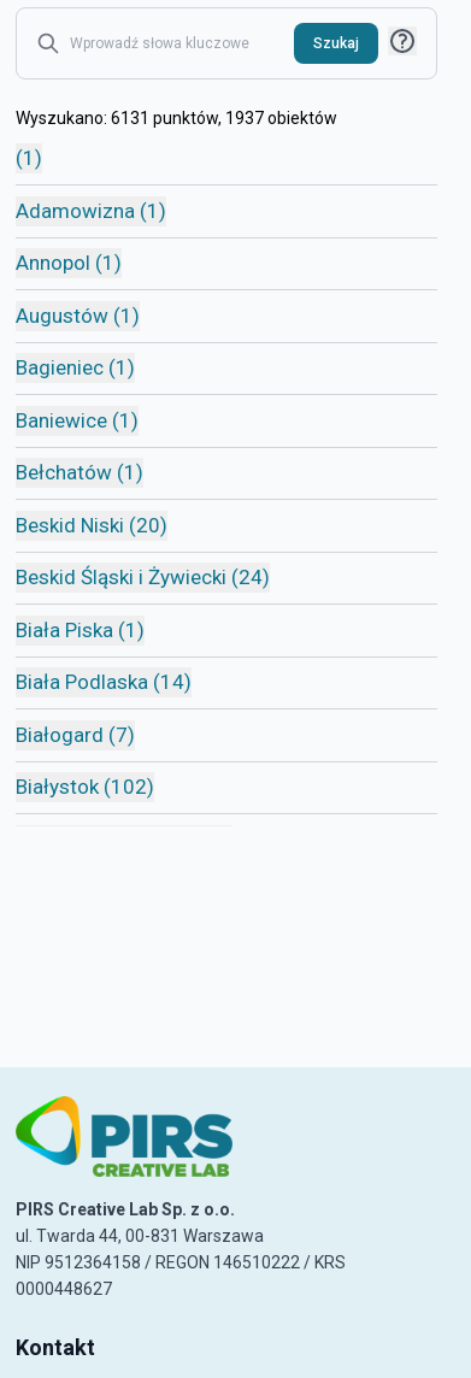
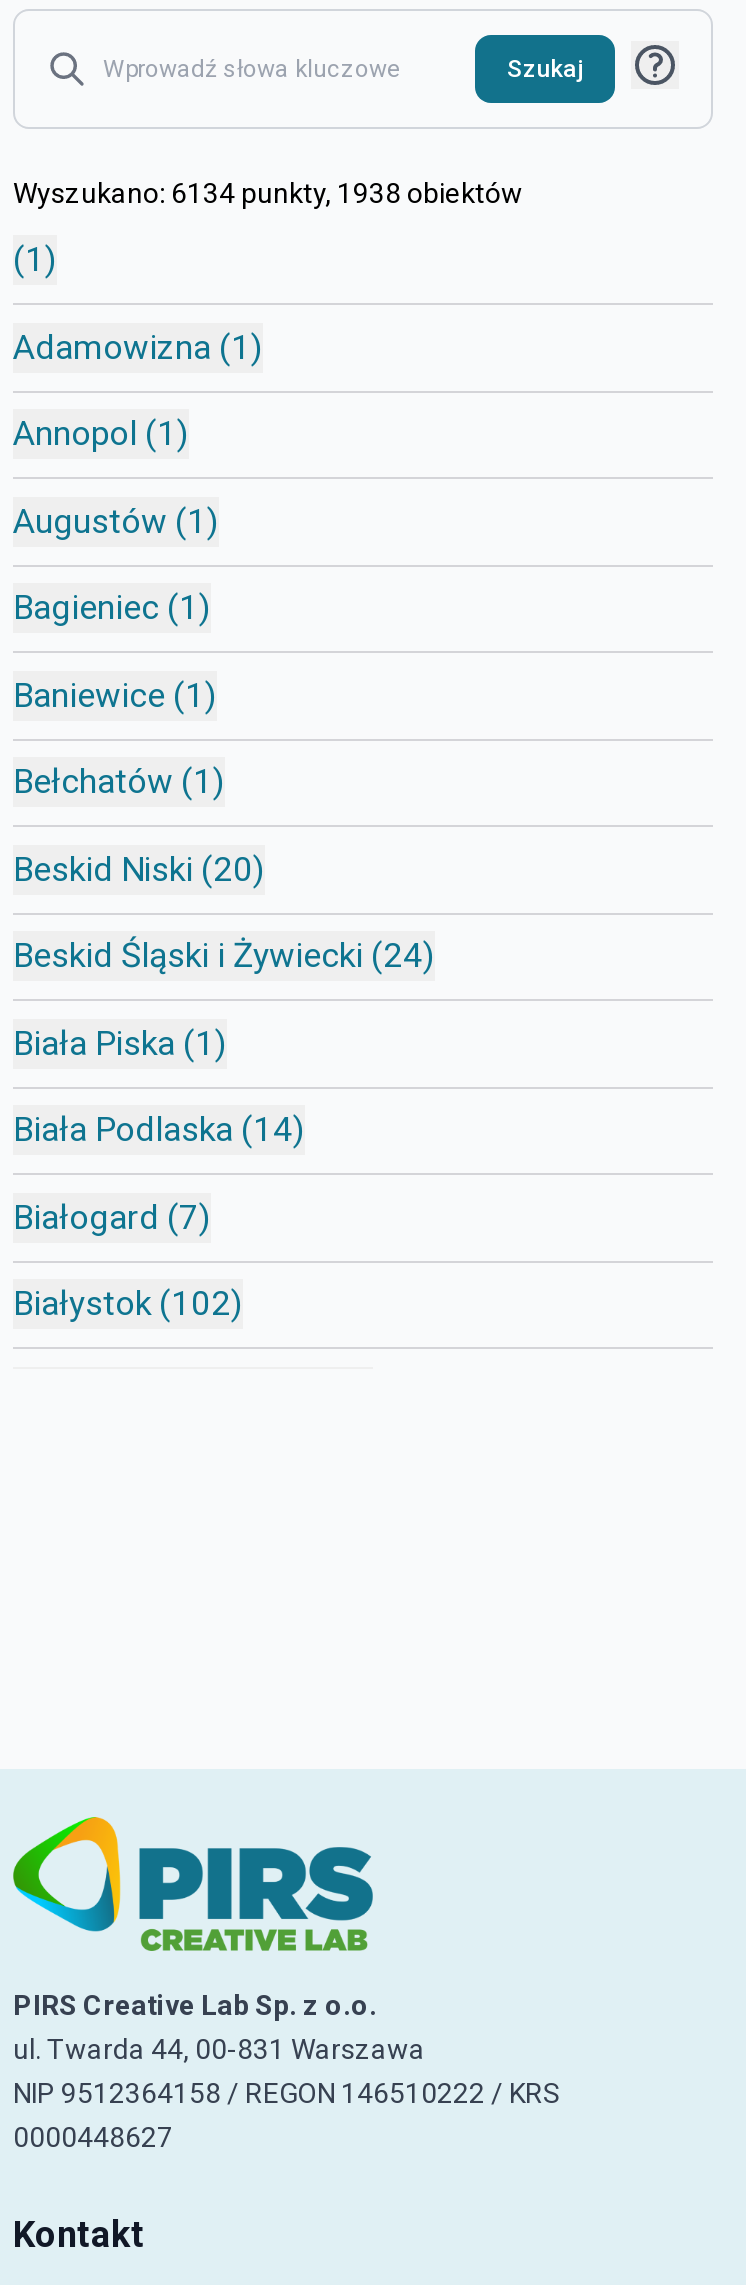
- Wyszukano: 6131 punktów, 1937 obiektów
+ Wyszukano: 6134 punkty, 1938 obiektów
